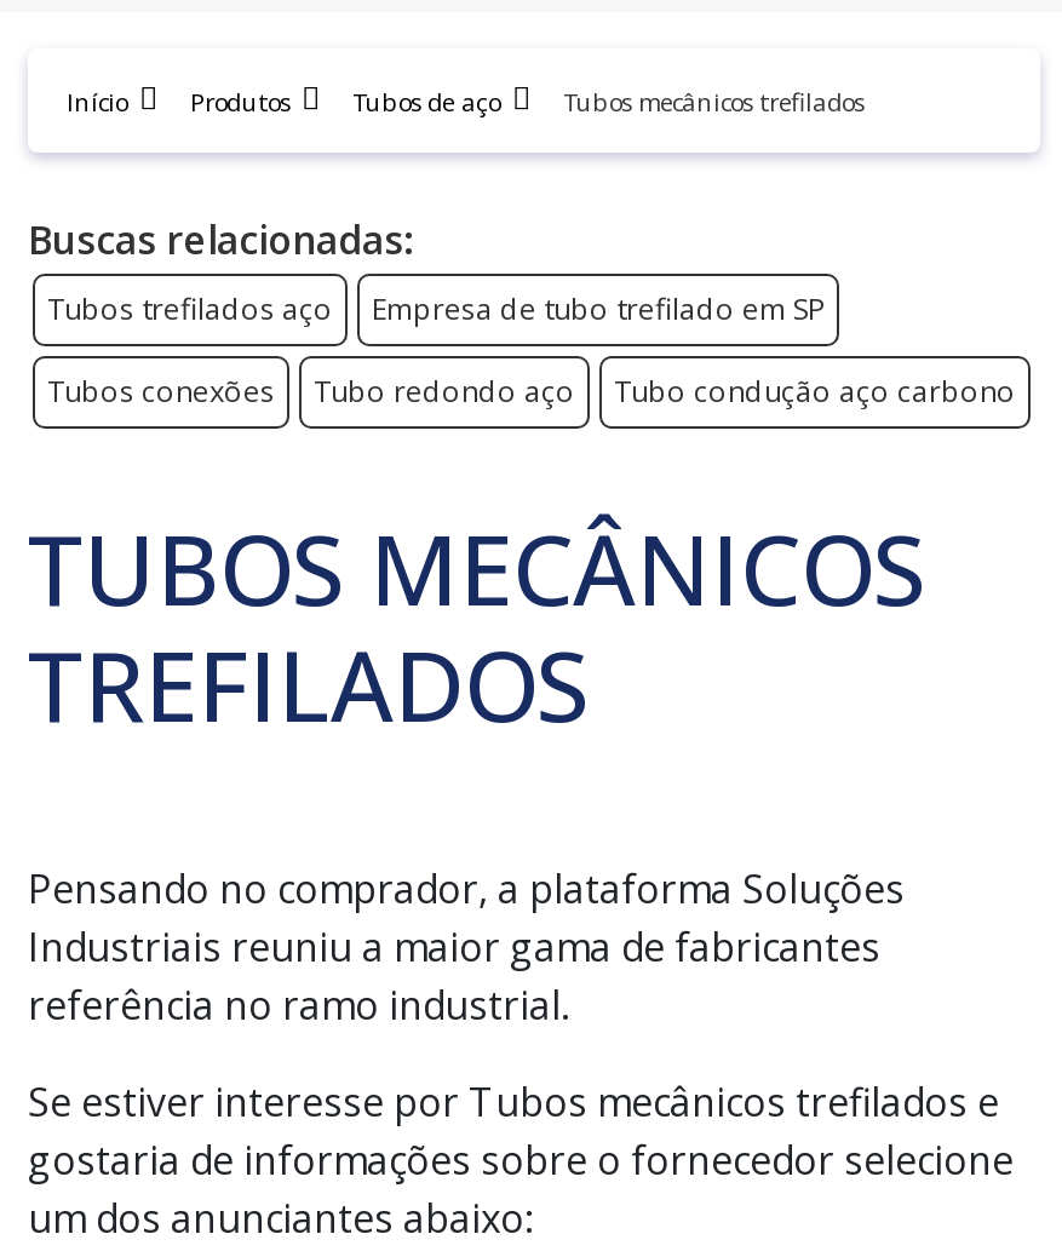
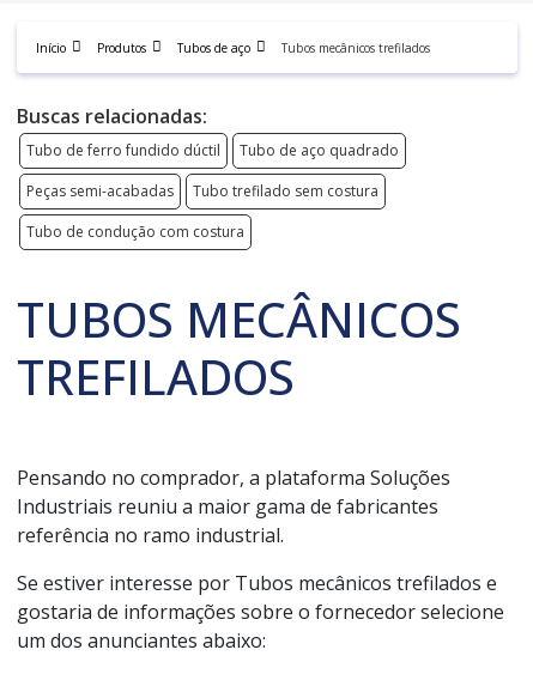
- Tubos trefilados aço
- Empresa de tubo trefilado em SP
- Tubos conexões
- Tubo redondo aço
- Tubo condução aço carbono
+ Tubo de ferro fundido dúctil
+ Tubo de aço quadrado
+ Peças semi-acabadas
+ Tubo trefilado sem costura
+ Tubo de condução com costura
